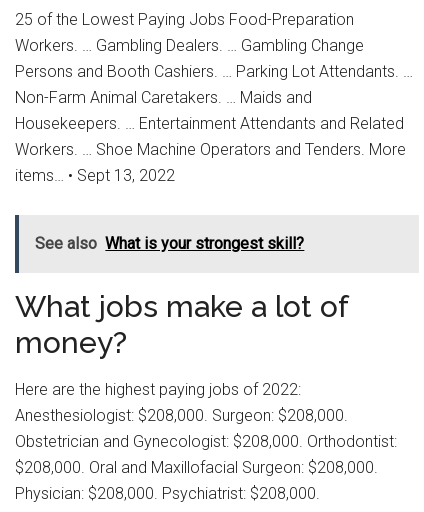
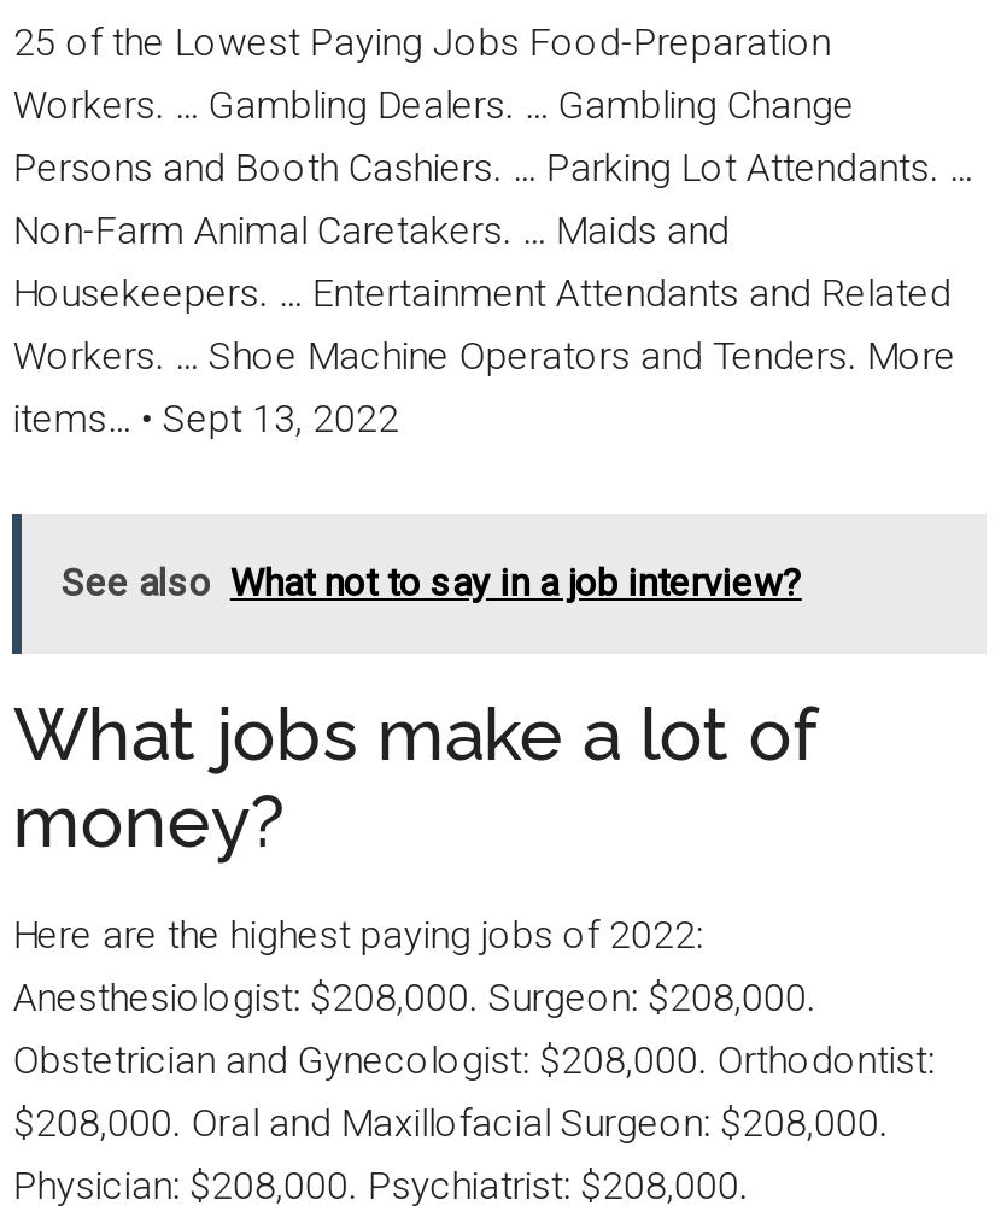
- See also What is your strongest skill?
+ See also What not to say in a job interview?
